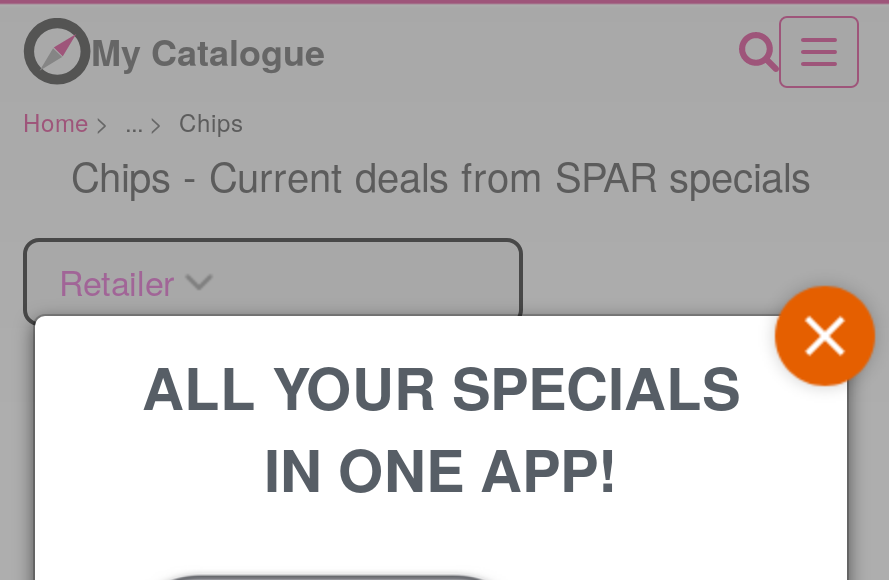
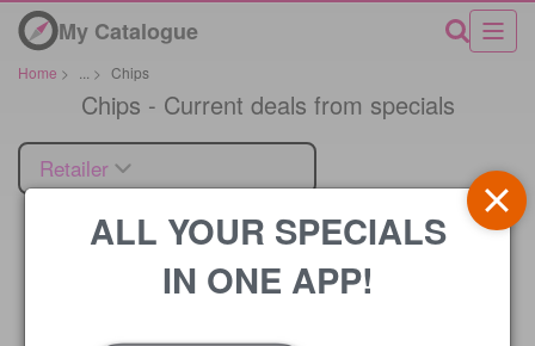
- Chips - Current deals from SPAR specials
+ Chips - Current deals from specials
